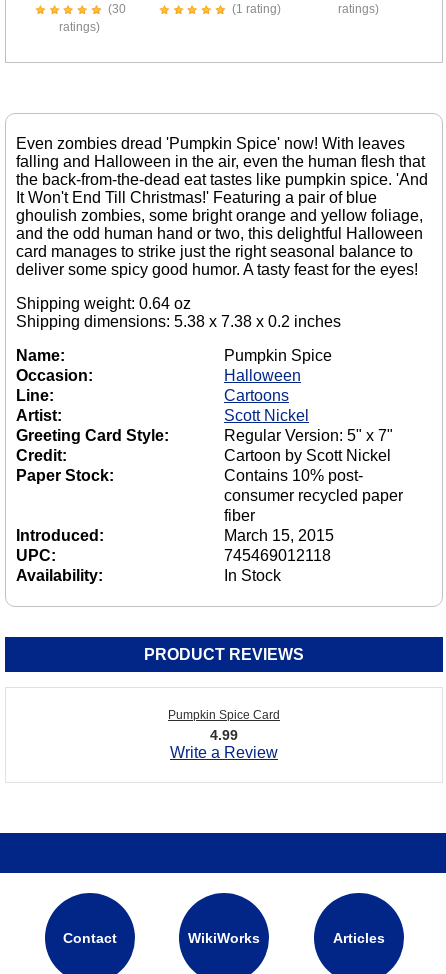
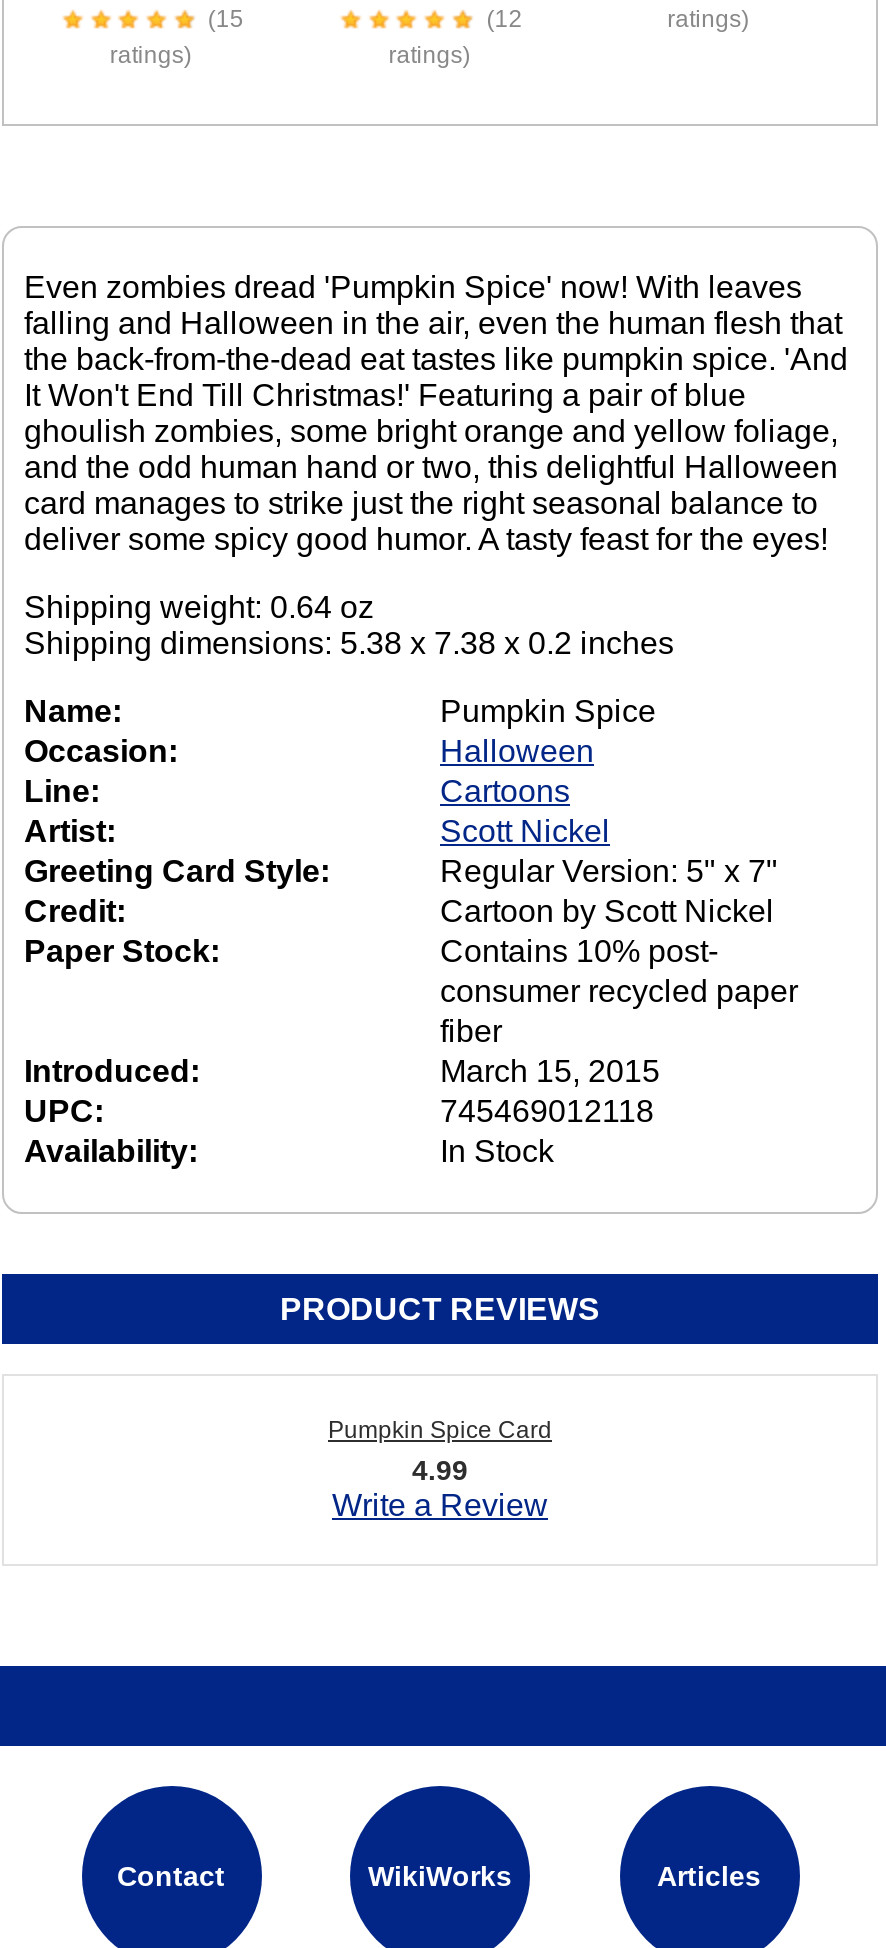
- (30
+ (15

- (1 rating)
+ (12
+ ratings)
